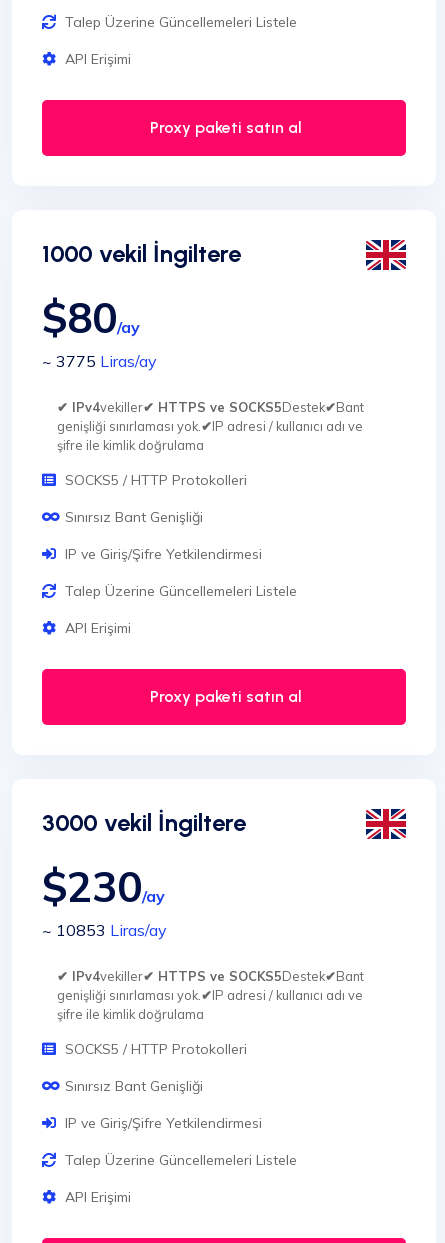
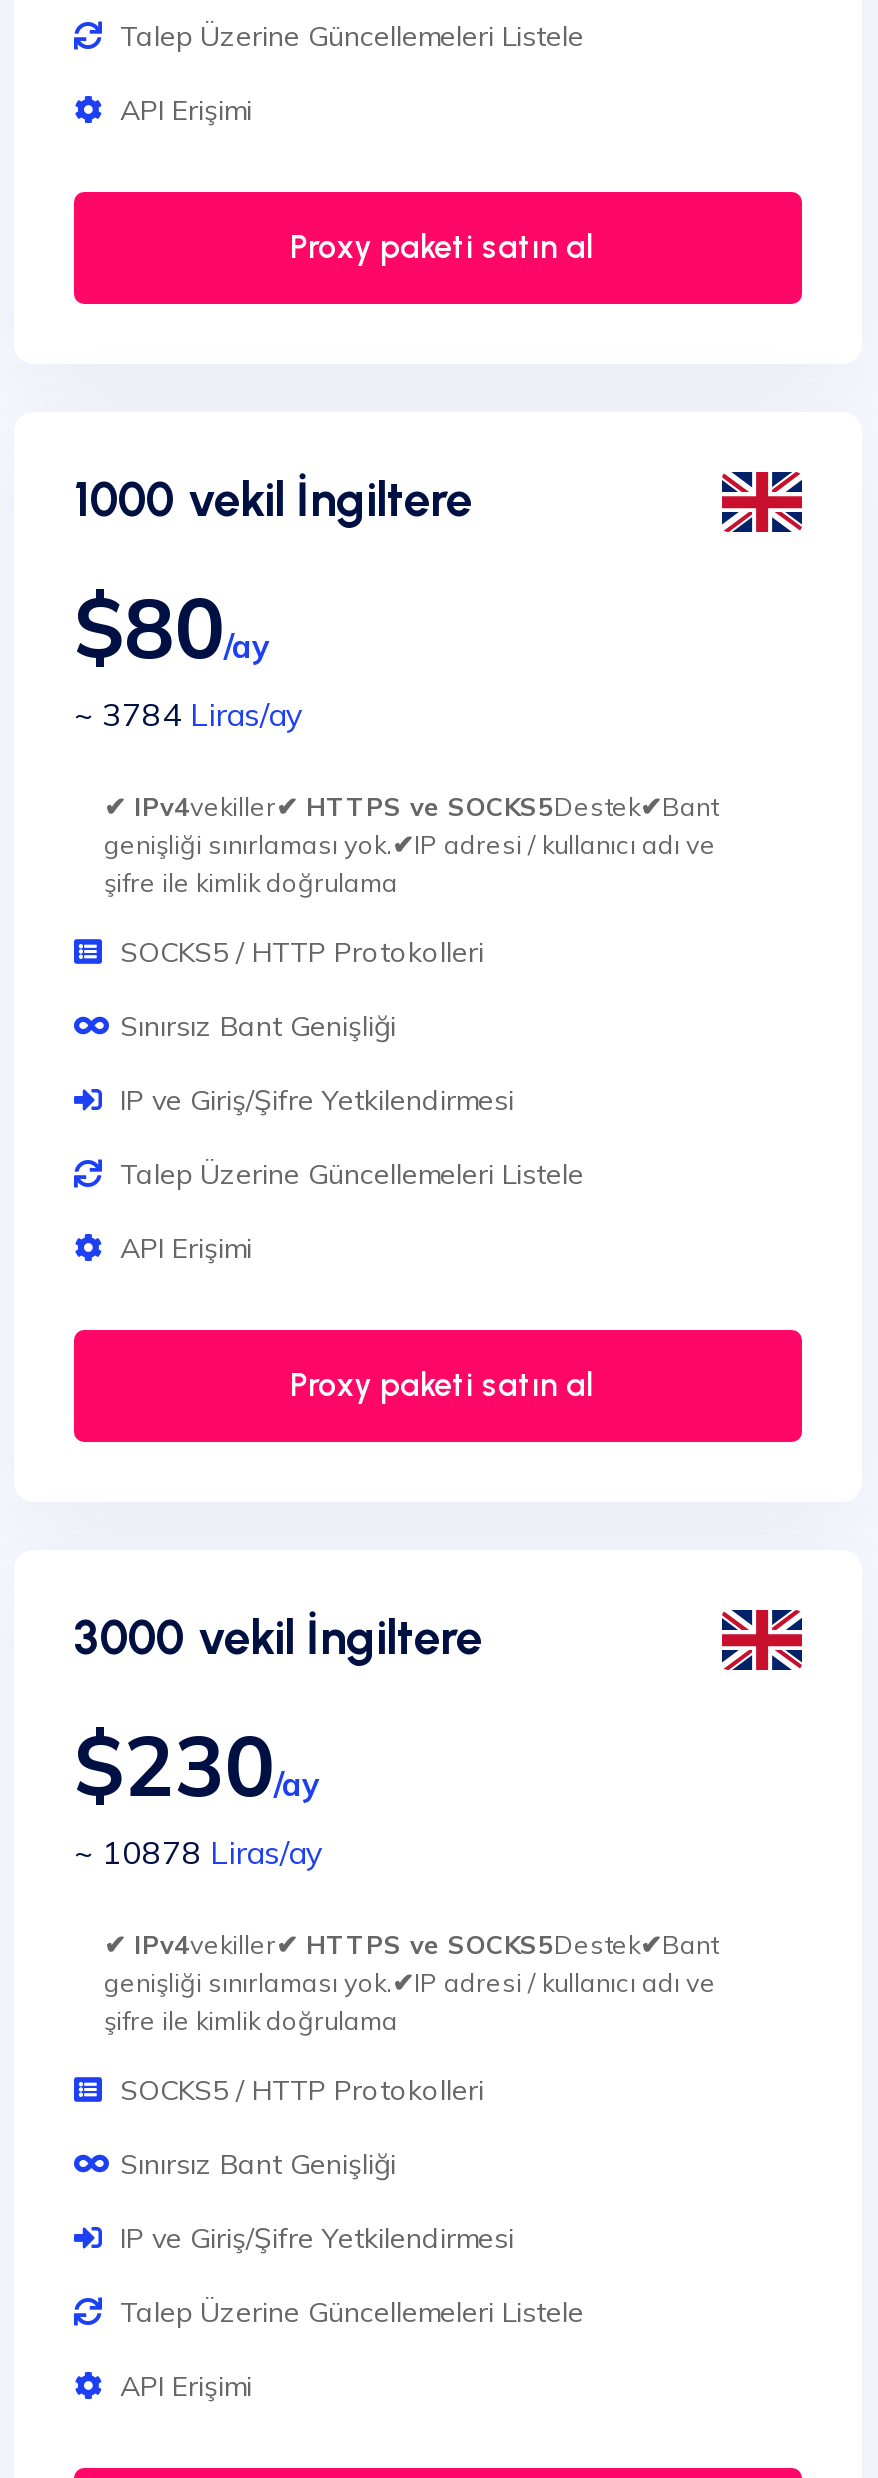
- ~ 3775 Liras/ay
+ ~ 3784 Liras/ay

- ~ 10853 Liras/ay
+ ~ 10878 Liras/ay
